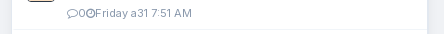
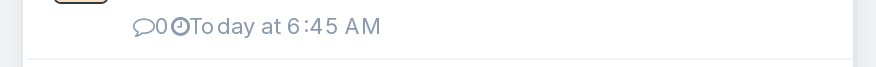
- 0 Friday a31 7:51 AM
+ 0 Today at 6:45 AM
